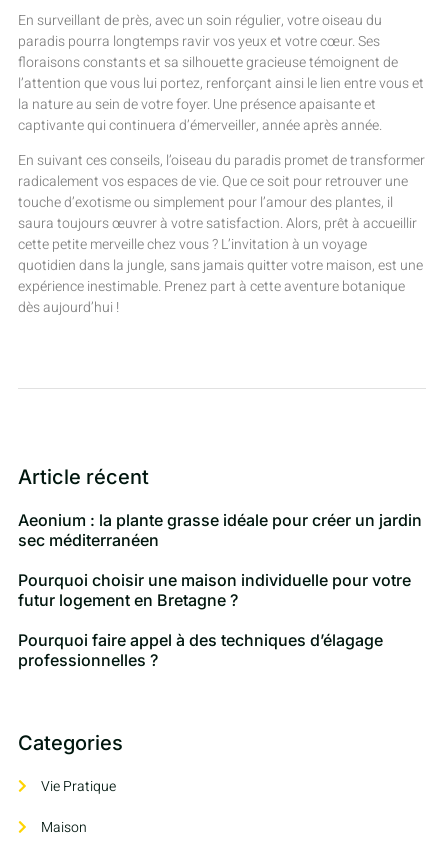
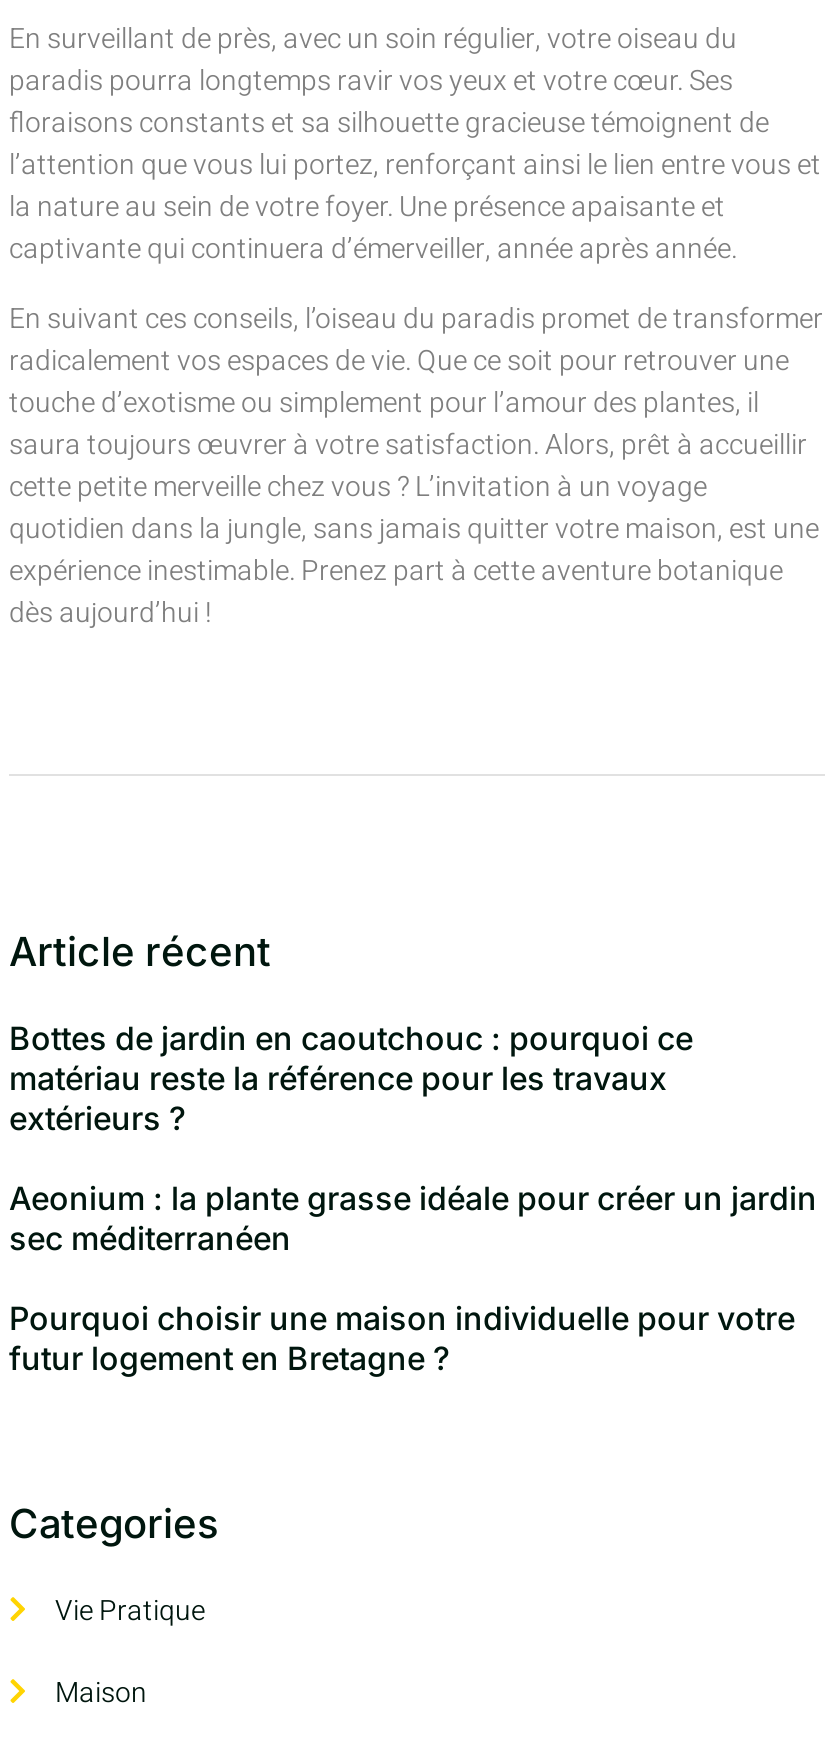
+ Bottes de jardin en caoutchouc : pourquoi ce
+ matériau reste la référence pour les travaux
+ extérieurs ?

moved down: Aeonium : la plante grasse idéale pour créer un jardin | sec méditerranéen | Pourquoi choisir une maison individuelle pour votre | futur logement en Bretagne ?

- Pourquoi faire appel à des techniques d’élagage
- professionnelles ?
